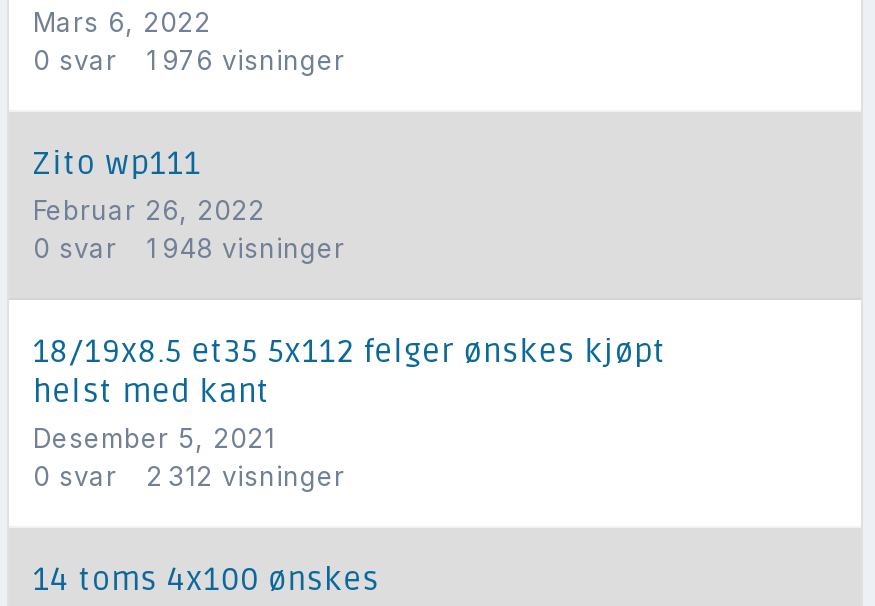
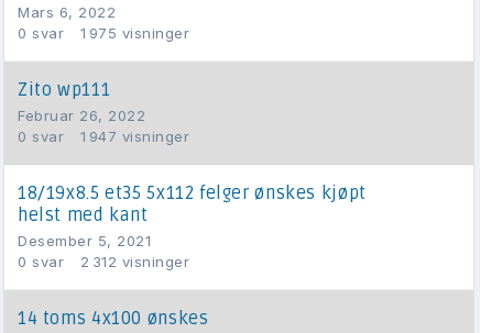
- 0 svar 1 976 visninger
+ 0 svar 1 975 visninger

- 0 svar 1 948 visninger
+ 0 svar 1 947 visninger
